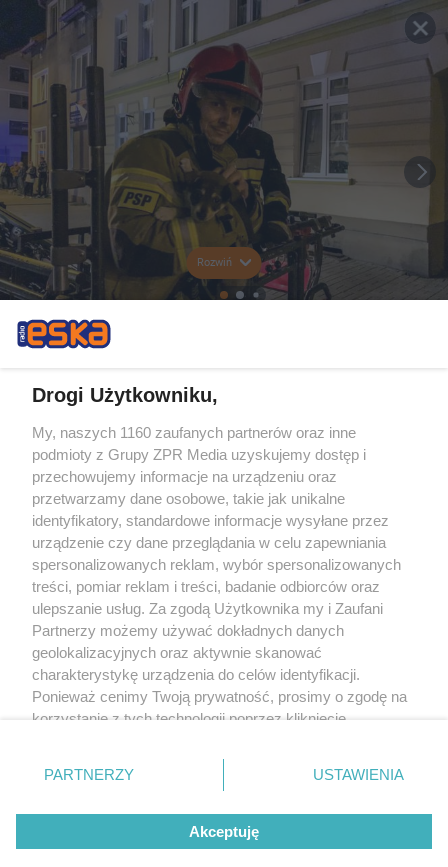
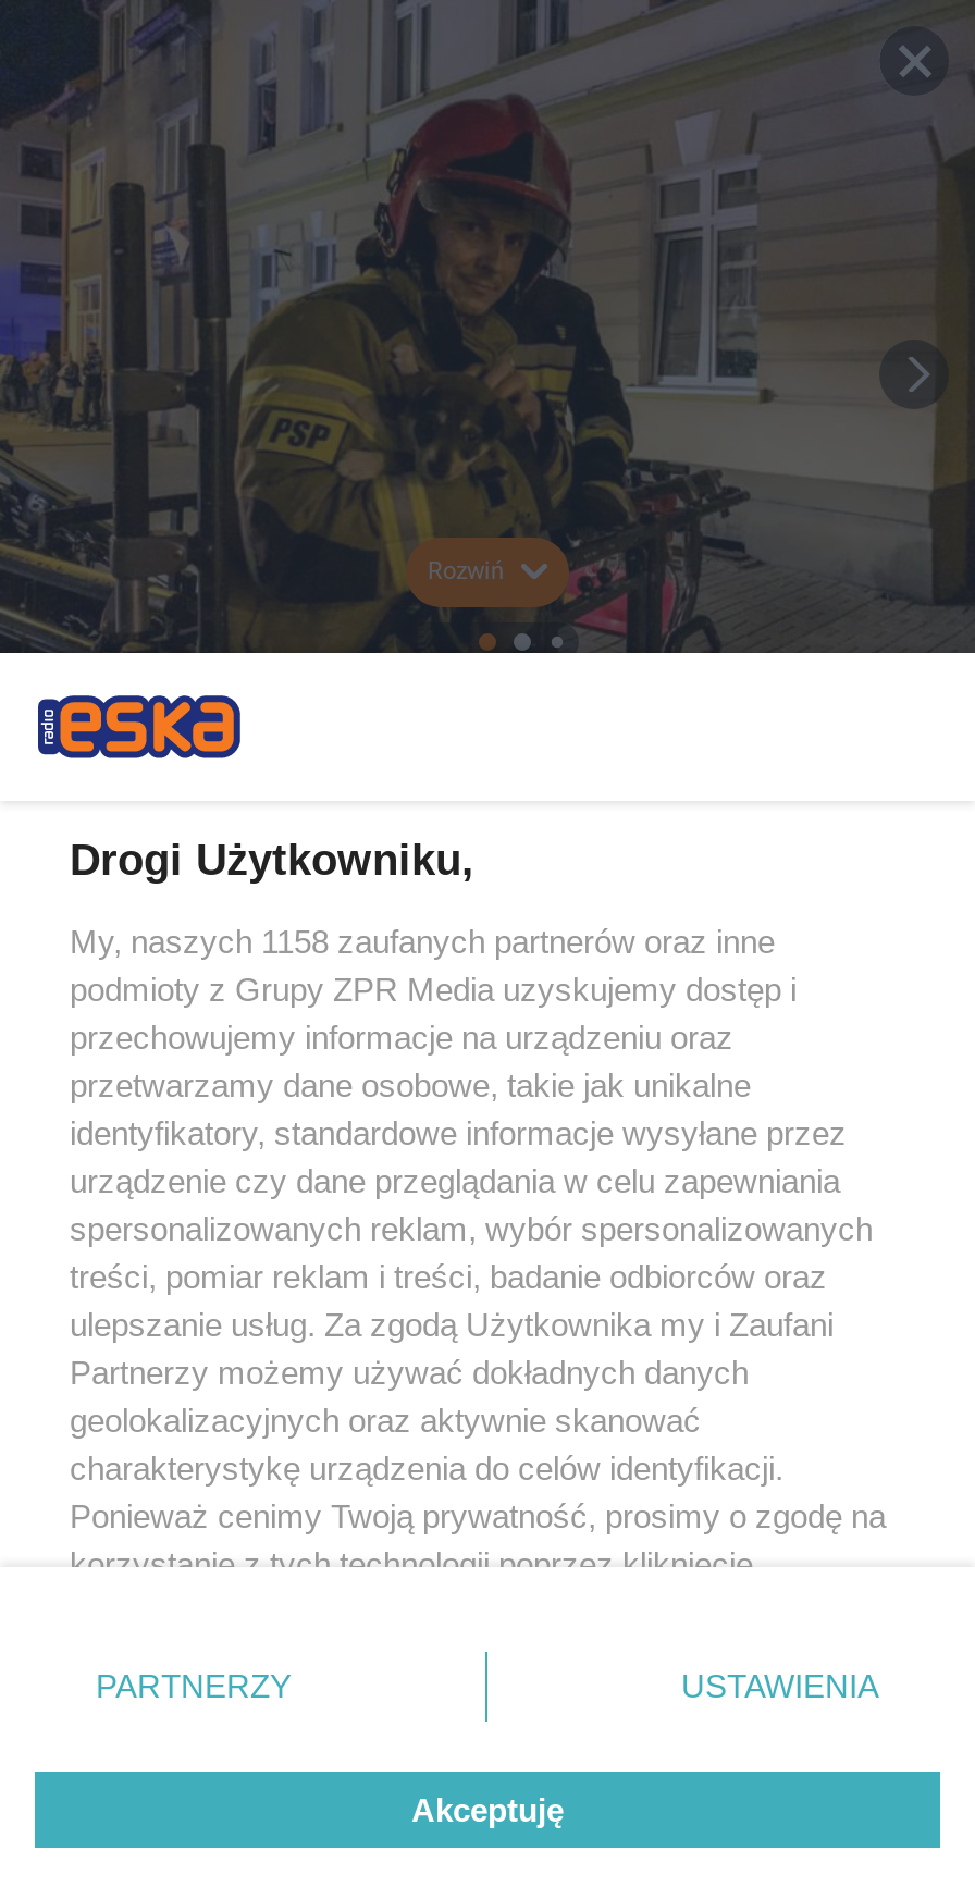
- My, naszych 1160 zaufanych partnerów oraz inne
+ My, naszych 1158 zaufanych partnerów oraz inne
